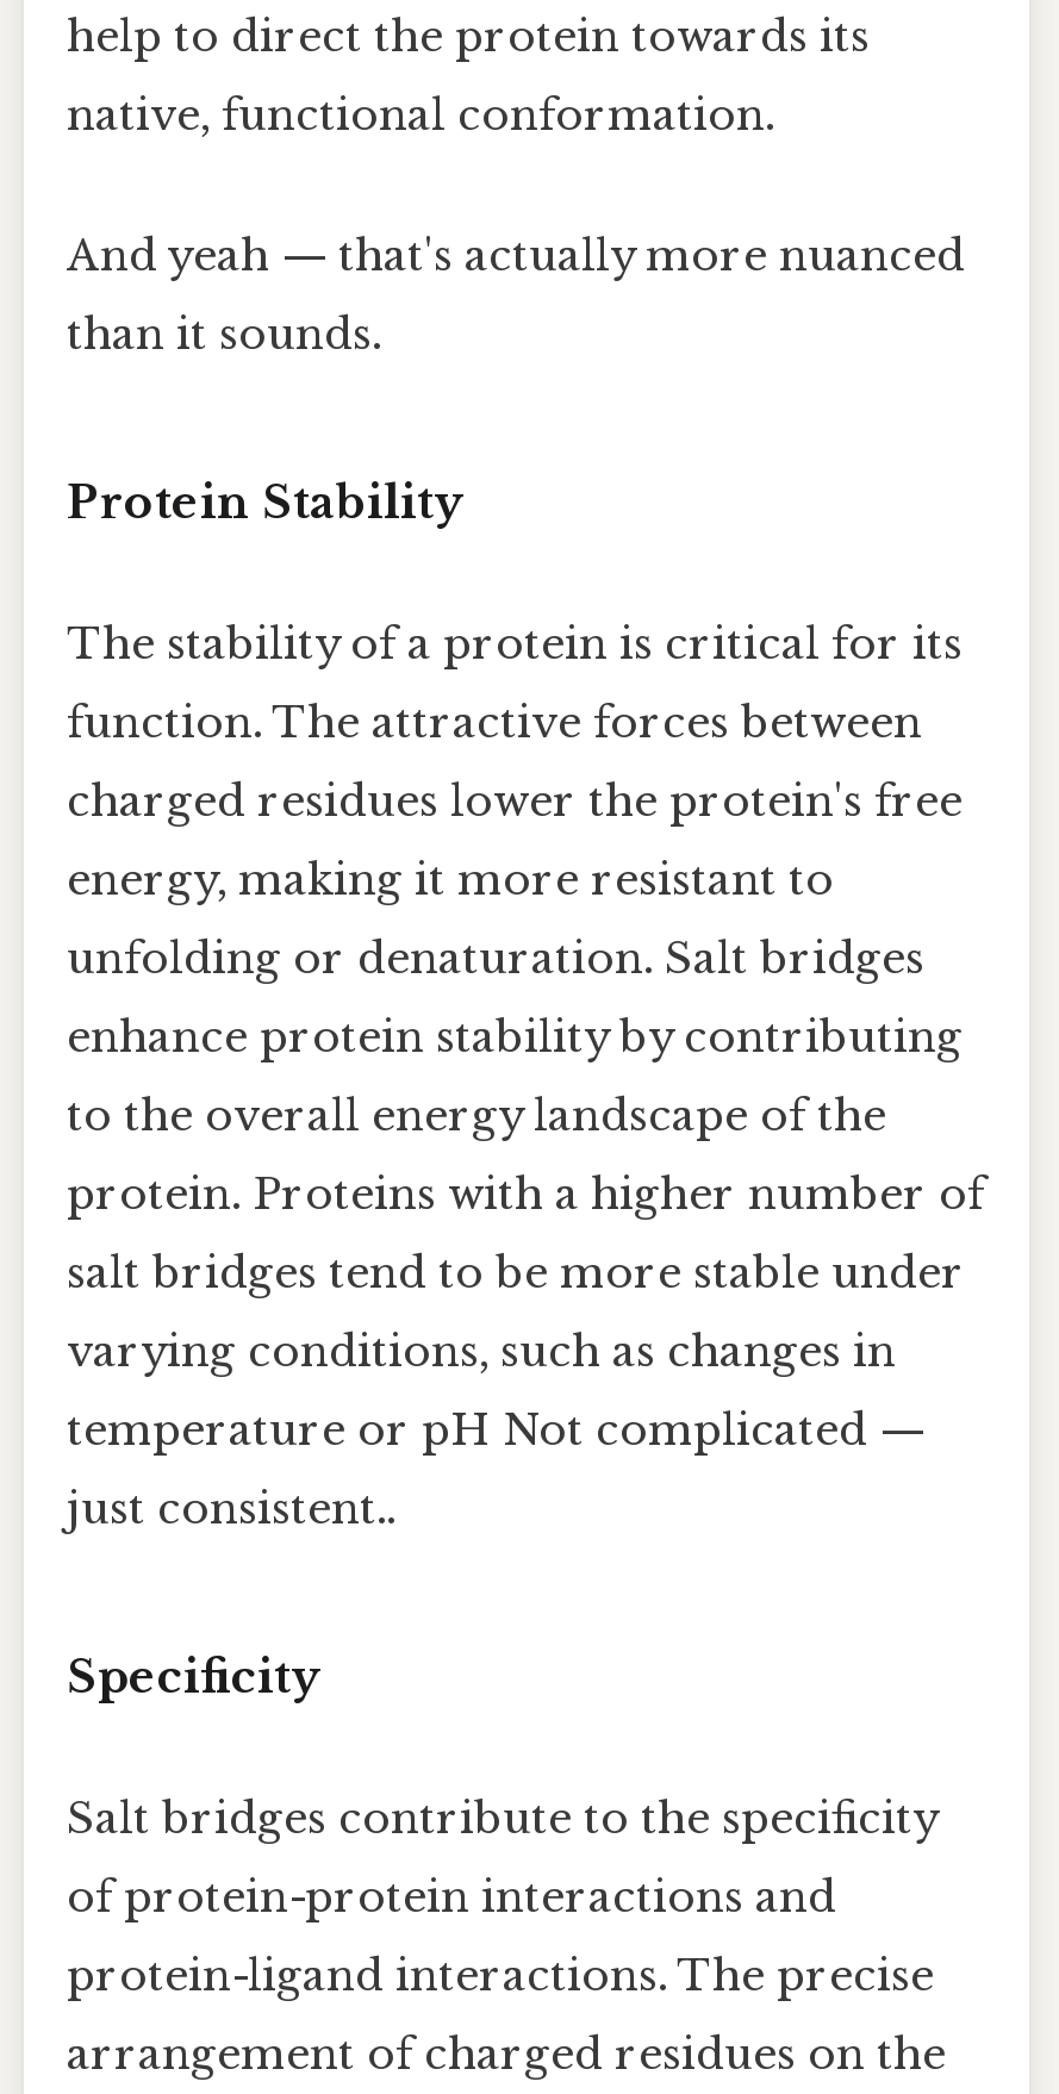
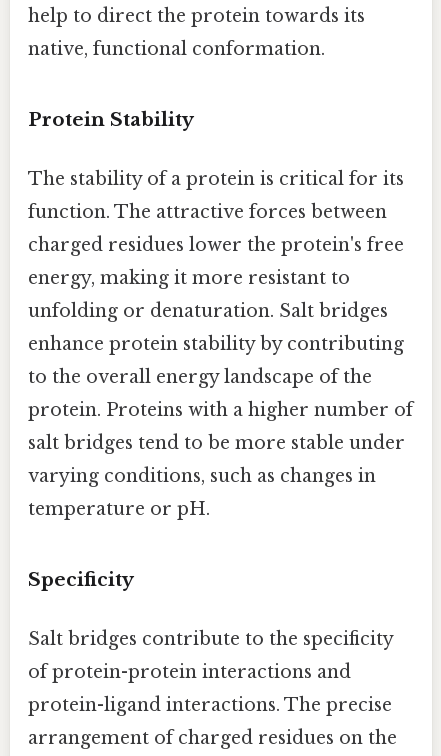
- And yeah — that's actually more nuanced
- than it sounds.

- temperature or pH Not complicated —
- just consistent..
+ temperature or pH.
